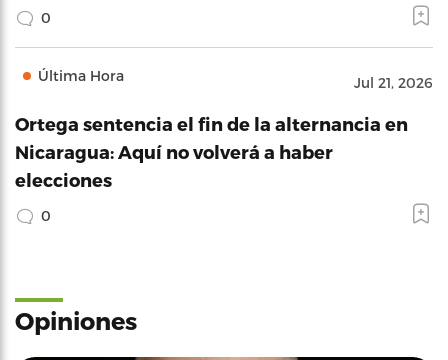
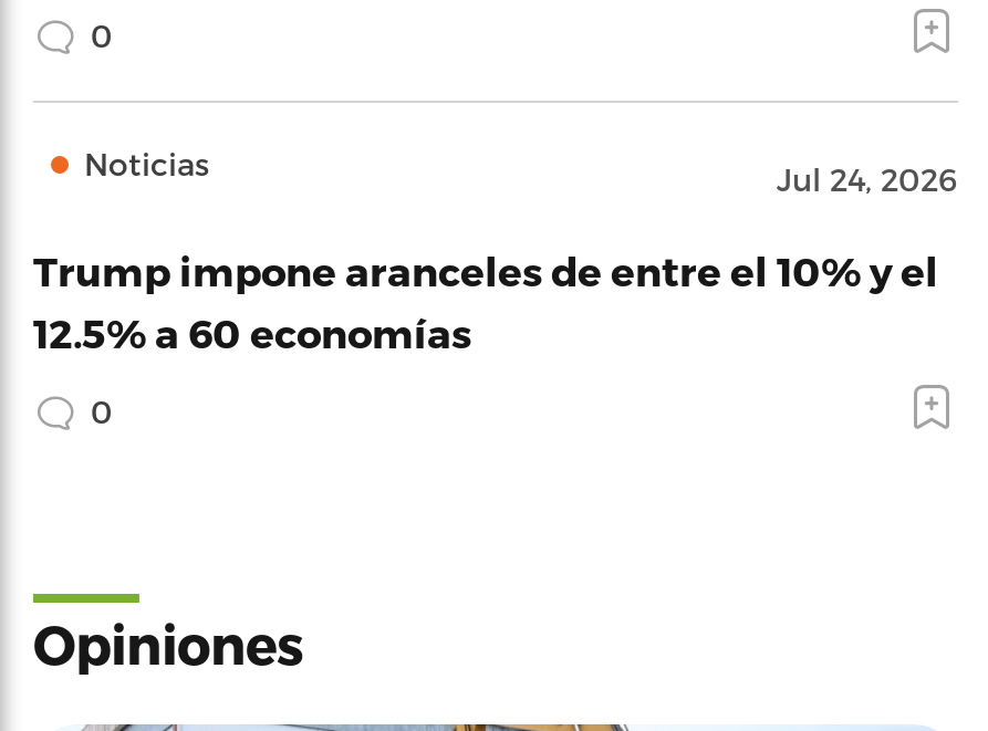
- Última Hora
- Jul 21, 2026
+ Noticias
+ Jul 24, 2026

- Ortega sentencia el fin de la alternancia en
- Nicaragua: Aquí no volverá a haber
- elecciones
+ Trump impone aranceles de entre el 10% y el
+ 12.5% a 60 economías
